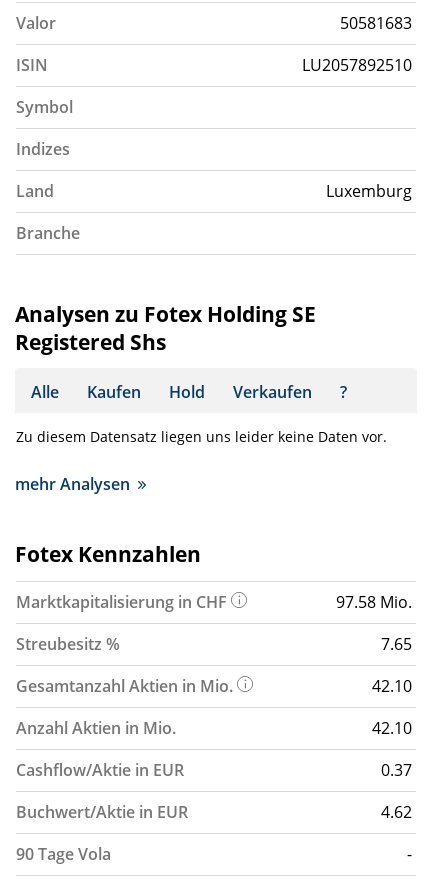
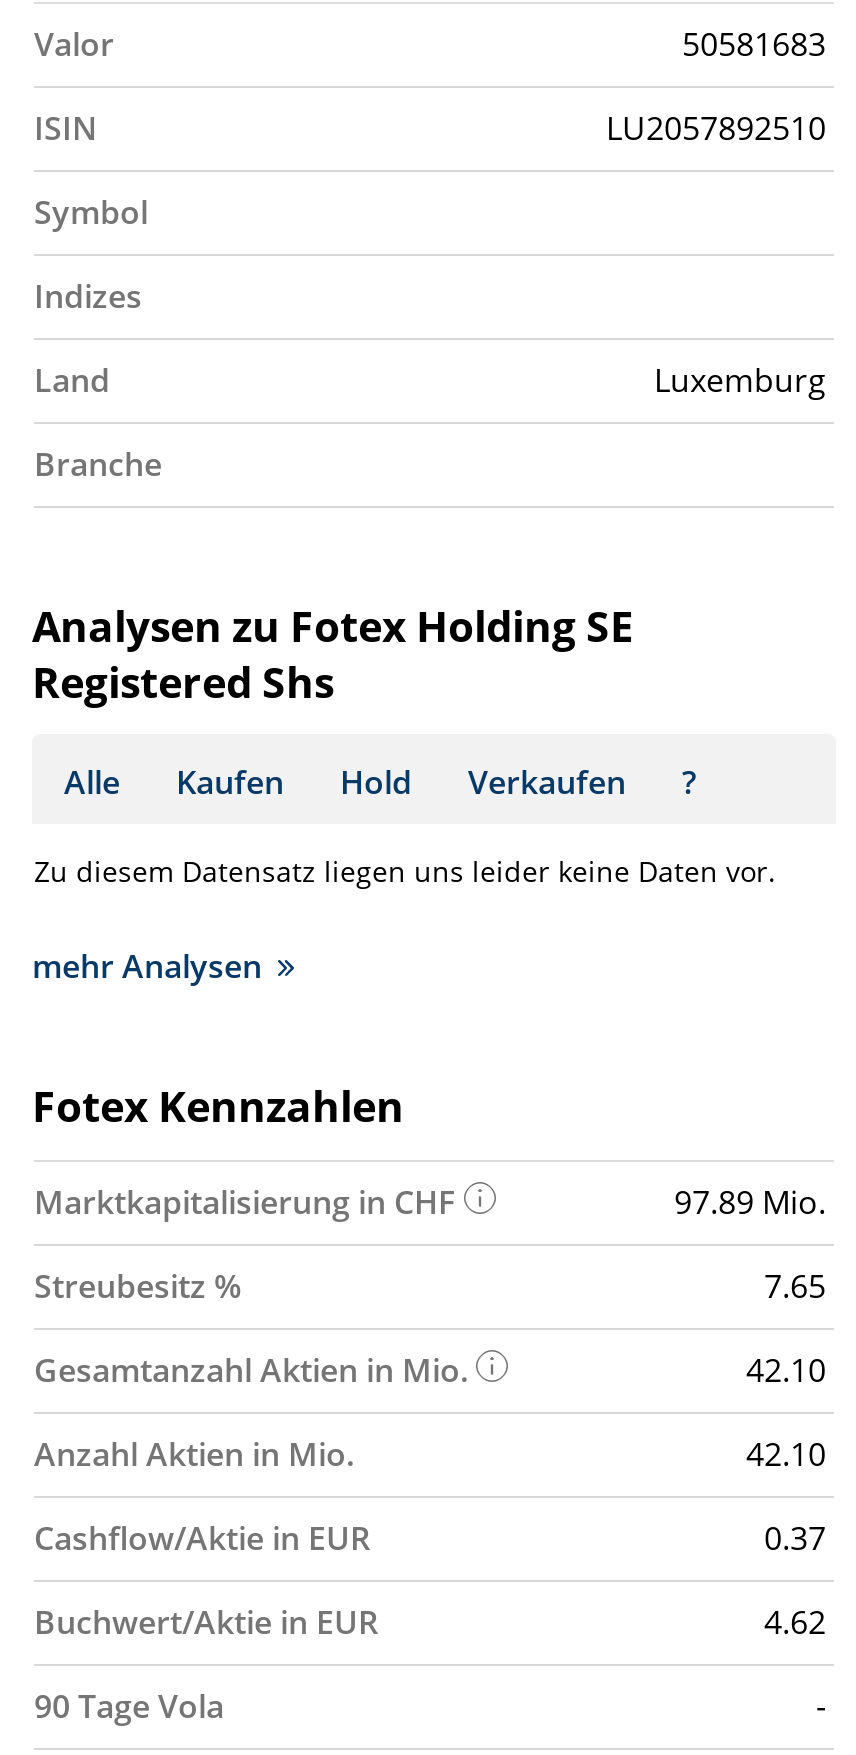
- 97.58 Mio.
+ 97.89 Mio.
